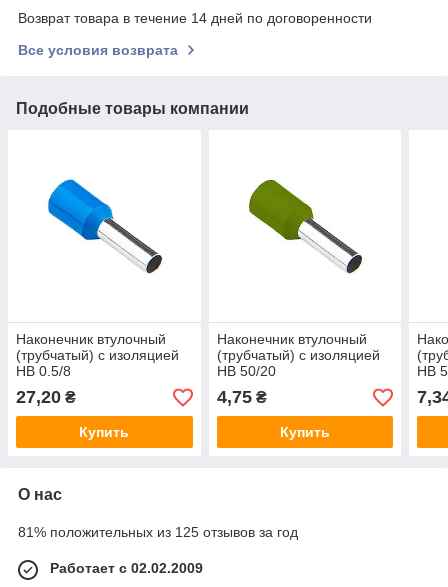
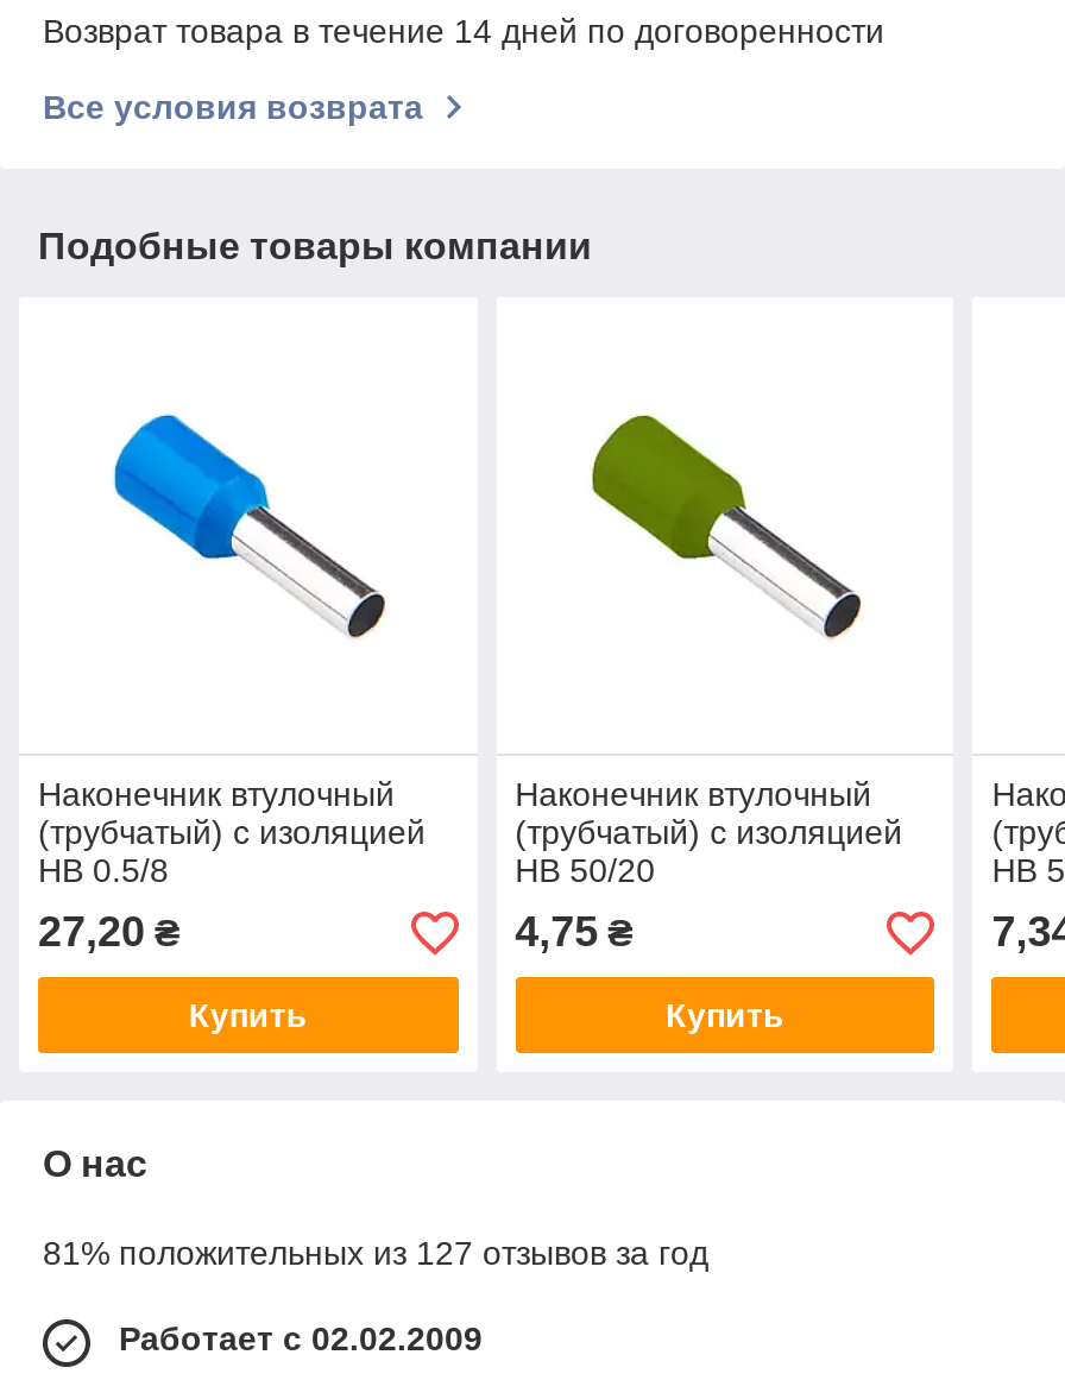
- 81% положительных из 125 отзывов за год
+ 81% положительных из 127 отзывов за год
